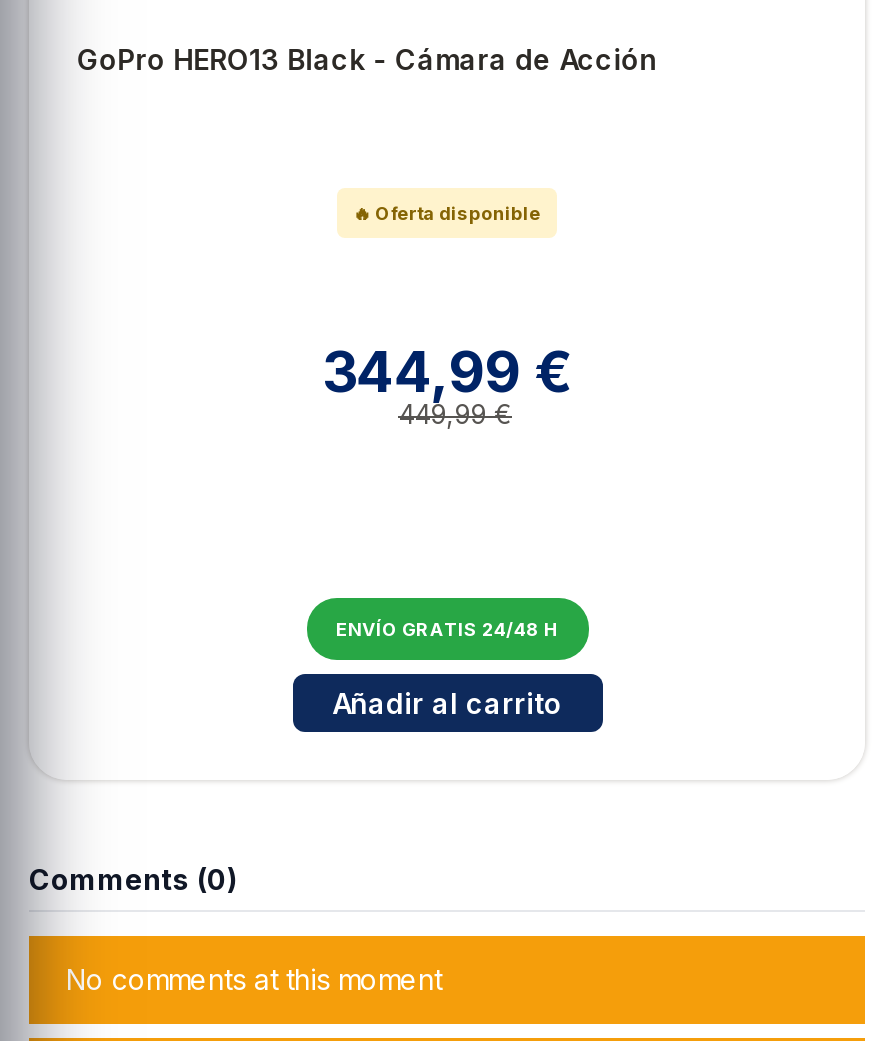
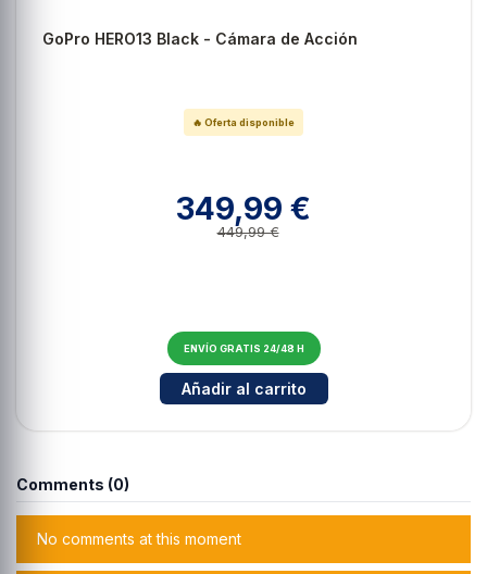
- 344,99 €
+ 349,99 €
